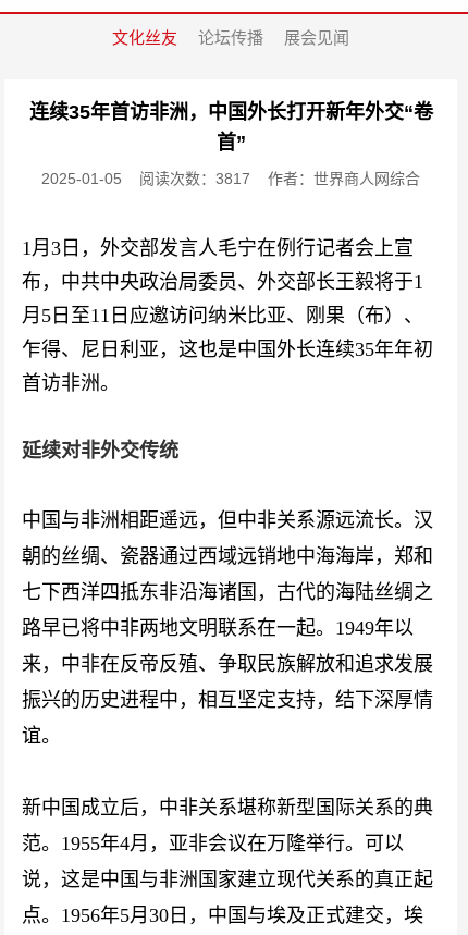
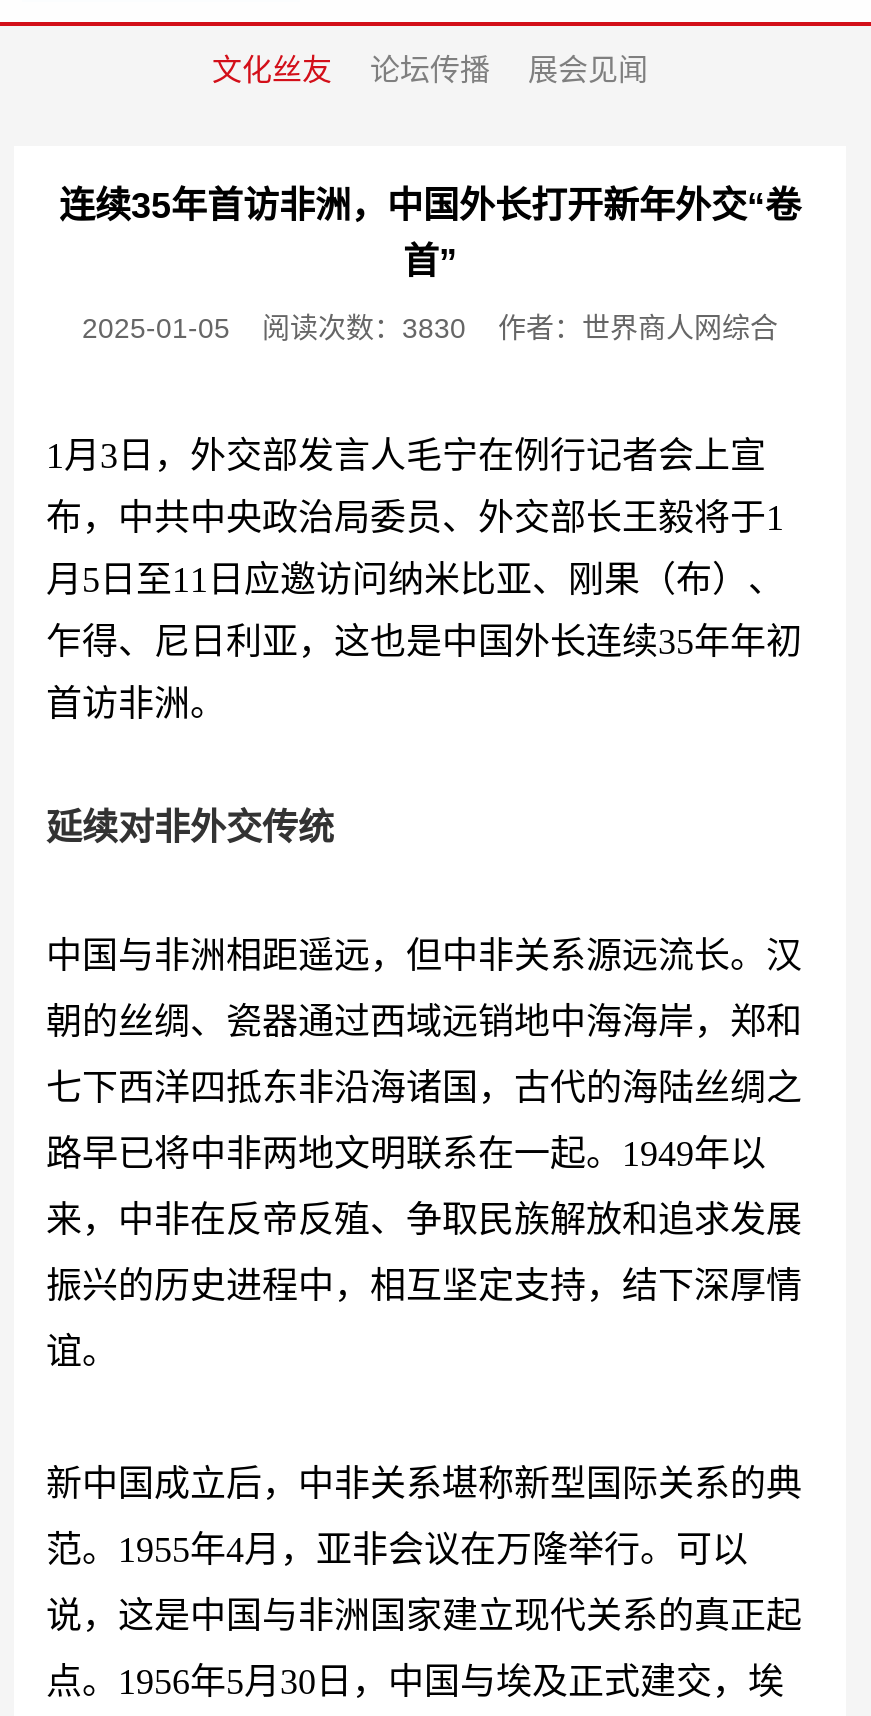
- 2025-01-05 阅读次数：3817 作者：世界商人网综合
+ 2025-01-05 阅读次数：3830 作者：世界商人网综合
